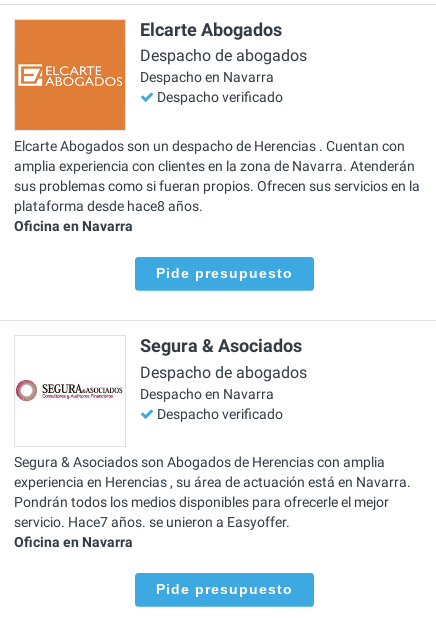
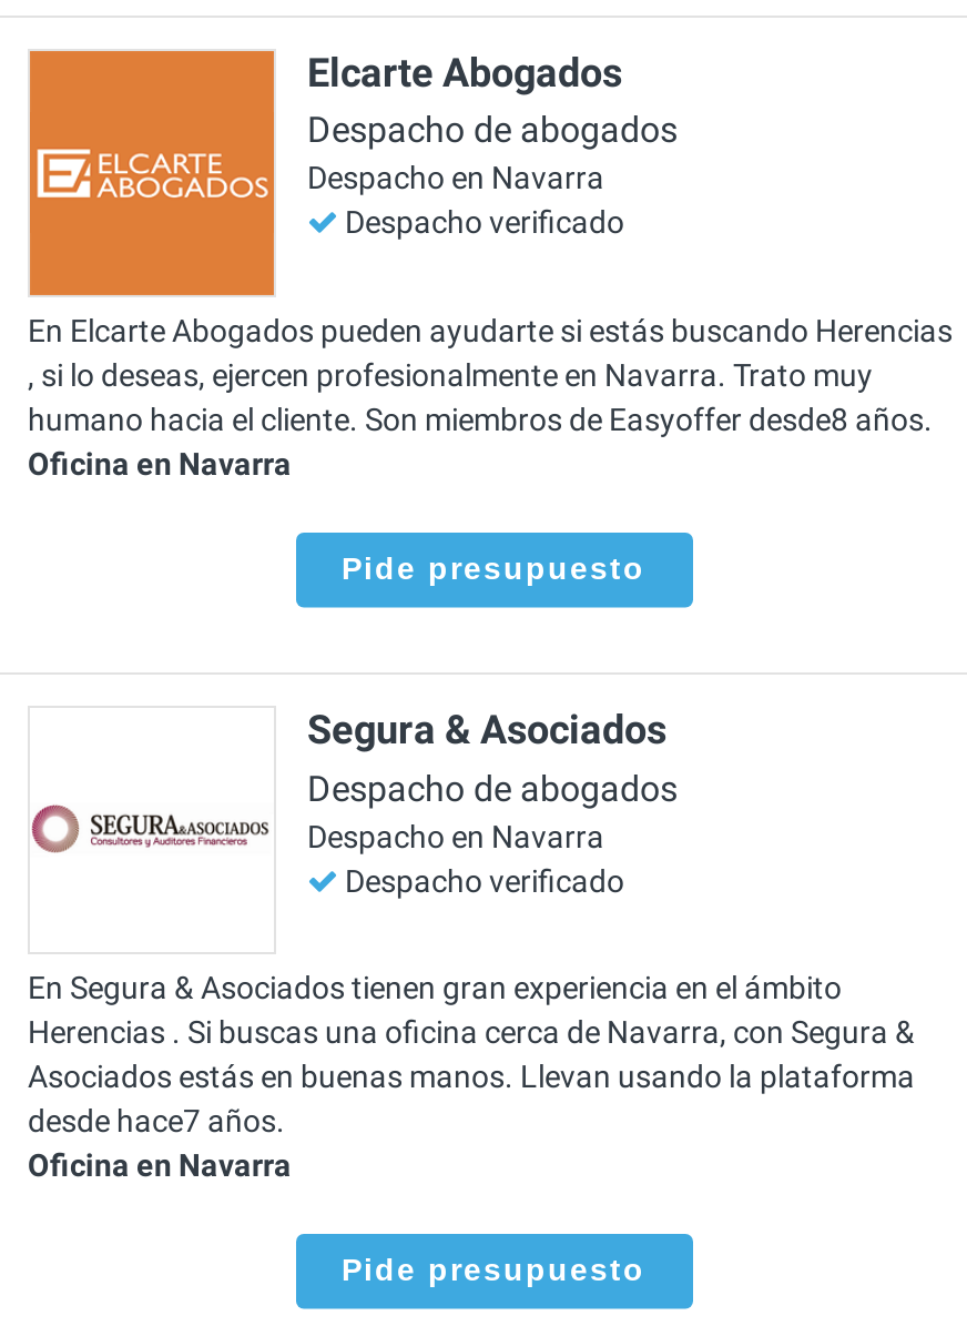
- Elcarte Abogados son un despacho de Herencias . Cuentan con
- amplia experiencia con clientes en la zona de Navarra. Atenderán
- sus problemas como si fueran propios. Ofrecen sus servicios en la
- plataforma desde hace8 años.
+ En Elcarte Abogados pueden ayudarte si estás buscando Herencias
+ , si lo deseas, ejercen profesionalmente en Navarra. Trato muy
+ humano hacia el cliente. Son miembros de Easyoffer desde8 años.

- Segura & Asociados son Abogados de Herencias con amplia
- experiencia en Herencias , su área de actuación está en Navarra.
- Pondrán todos los medios disponibles para ofrecerle el mejor
- servicio. Hace7 años. se unieron a Easyoffer.
+ En Segura & Asociados tienen gran experiencia en el ámbito
+ Herencias . Si buscas una oficina cerca de Navarra, con Segura &
+ Asociados estás en buenas manos. Llevan usando la plataforma
+ desde hace7 años.
